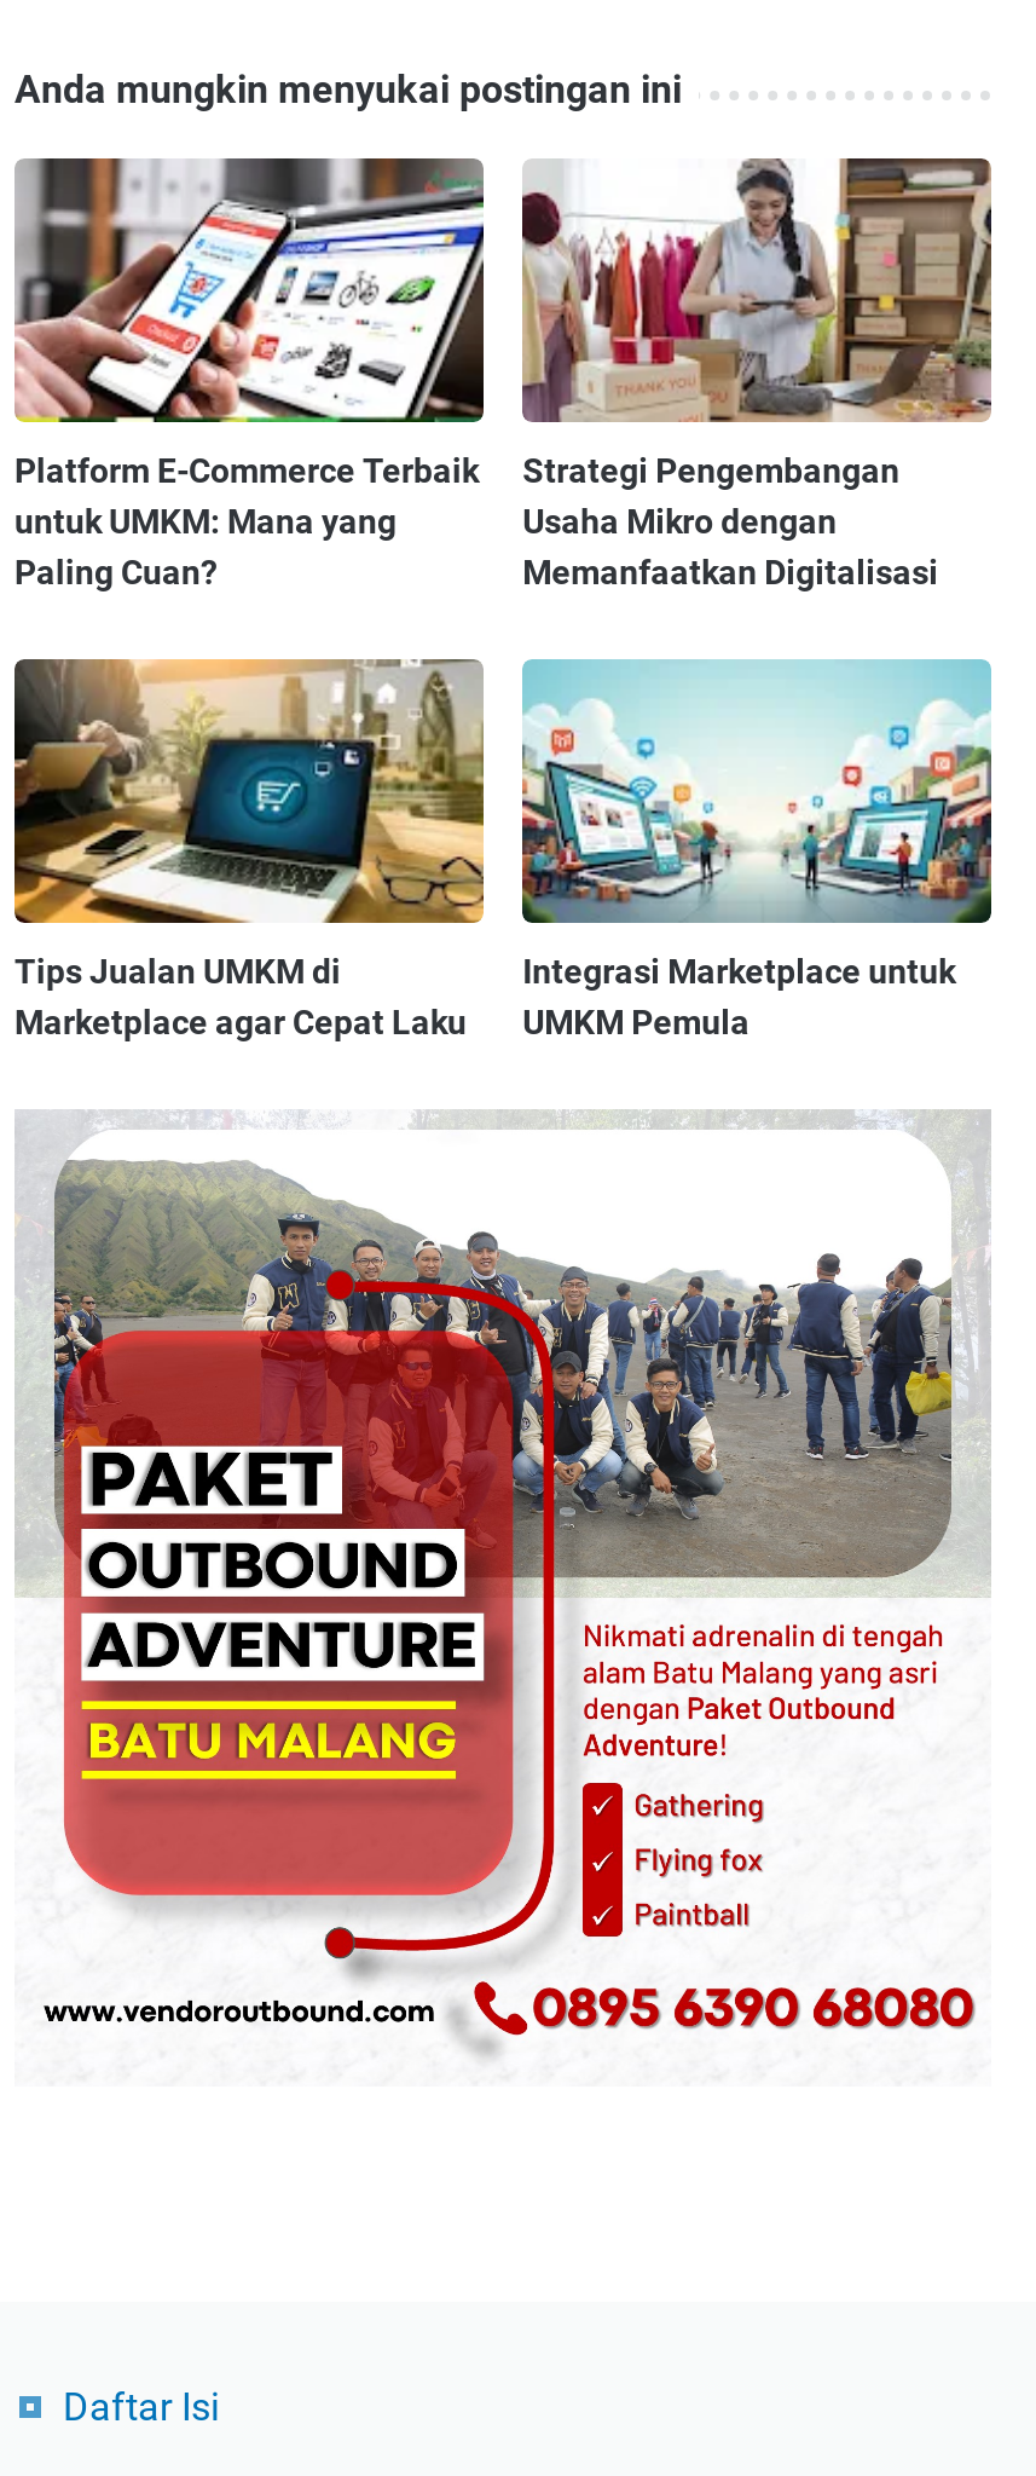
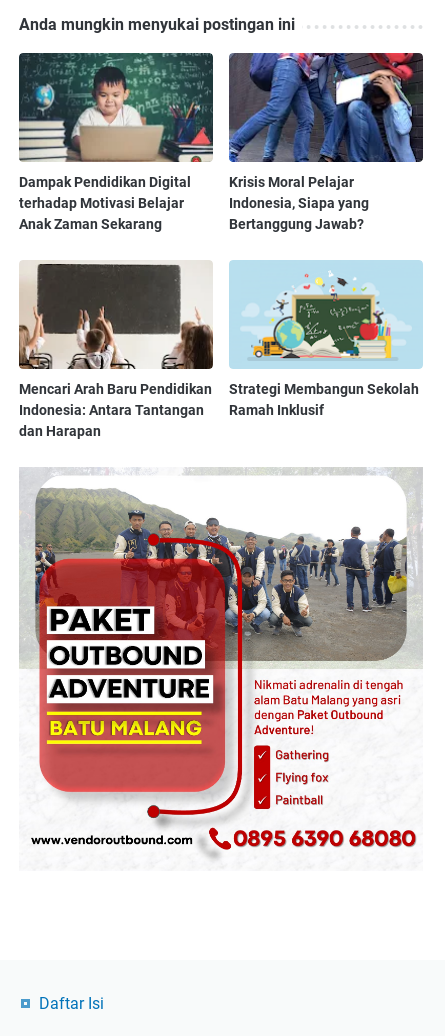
- [image]
- Platform E-Commerce Terbaik
- untuk UMKM: Mana yang
- Paling Cuan?
+ [image]
+ Dampak Pendidikan Digital
+ terhadap Motivasi Belajar
+ Anak Zaman Sekarang

- [image]
- Strategi Pengembangan
- Usaha Mikro dengan
- Memanfaatkan Digitalisasi
+ [image]
+ Krisis Moral Pelajar
+ Indonesia, Siapa yang
+ Bertanggung Jawab?

- [image]
- Tips Jualan UMKM di
- Marketplace agar Cepat Laku
+ [image]
+ Mencari Arah Baru Pendidikan
+ Indonesia: Antara Tantangan
+ dan Harapan

- [image]
- Integrasi Marketplace untuk
- UMKM Pemula
+ [image]
+ Strategi Membangun Sekolah
+ Ramah Inklusif
